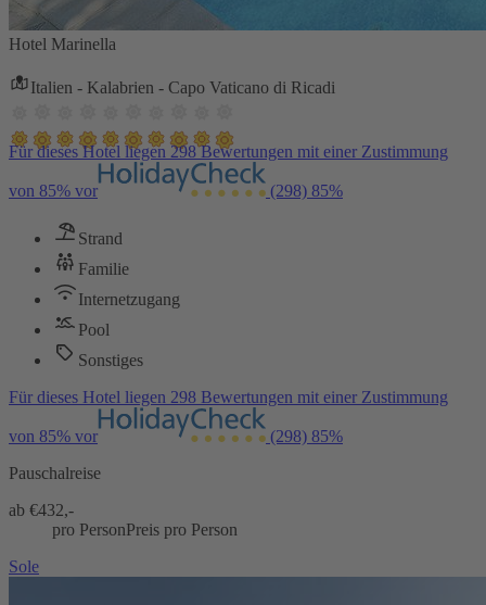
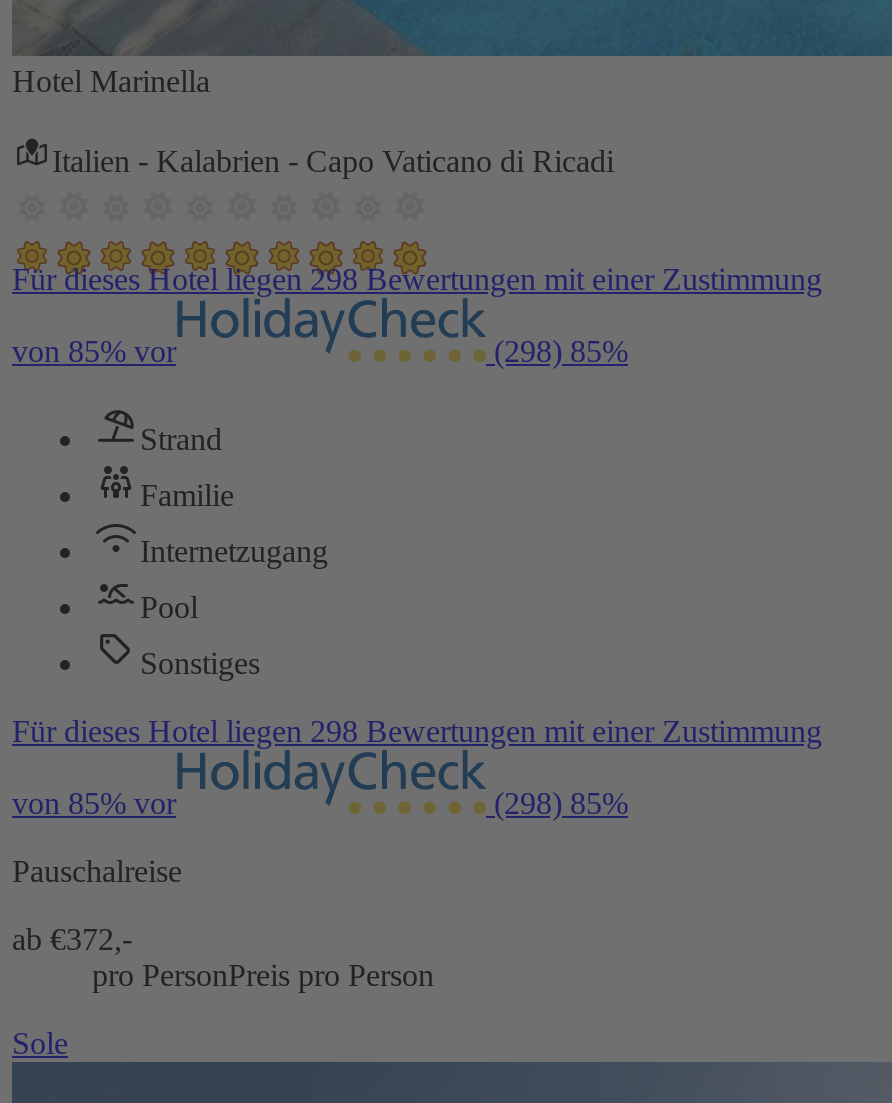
- ab €432,-
+ ab €372,-
